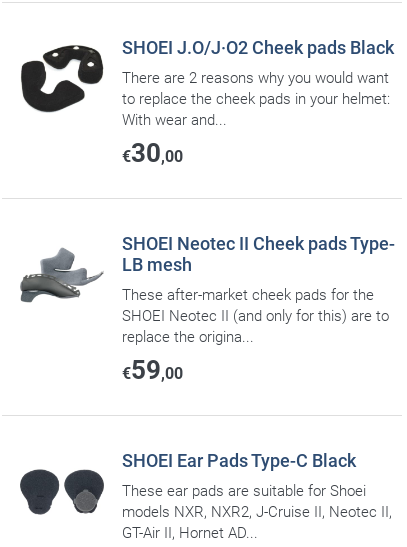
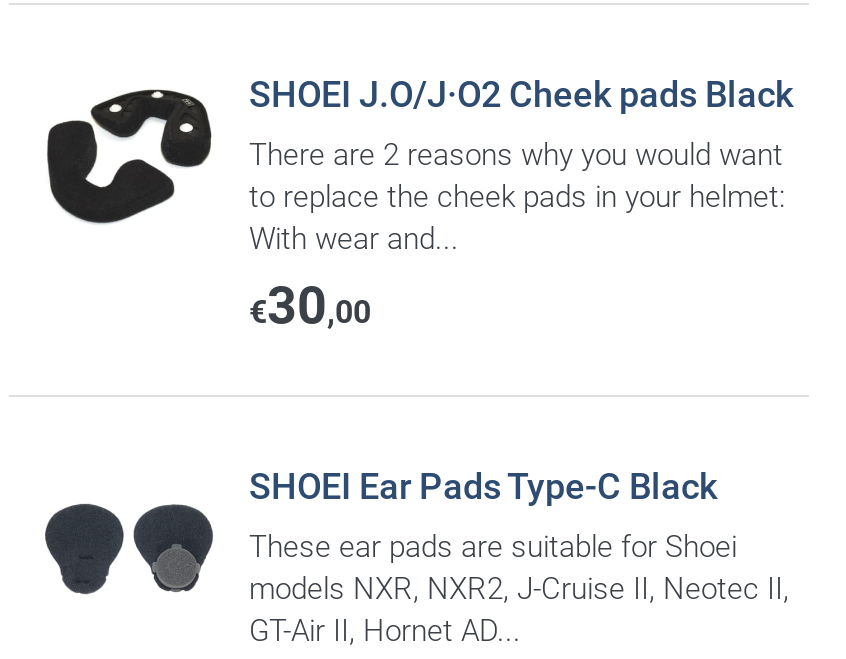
- [image]
- SHOEI Neotec II Cheek pads Type-
- LB mesh
- These after-market cheek pads for the
- SHOEI Neotec II (and only for this) are to
- replace the origina...
- €59,00
